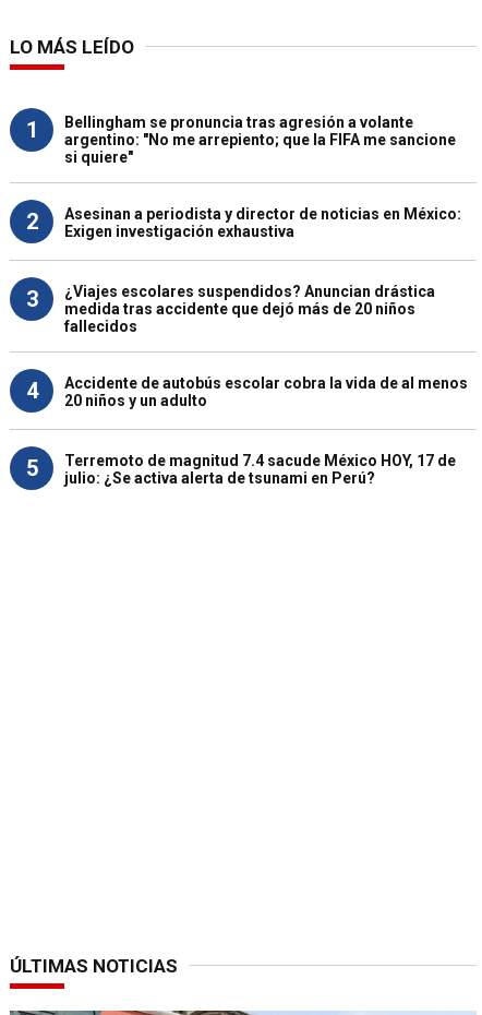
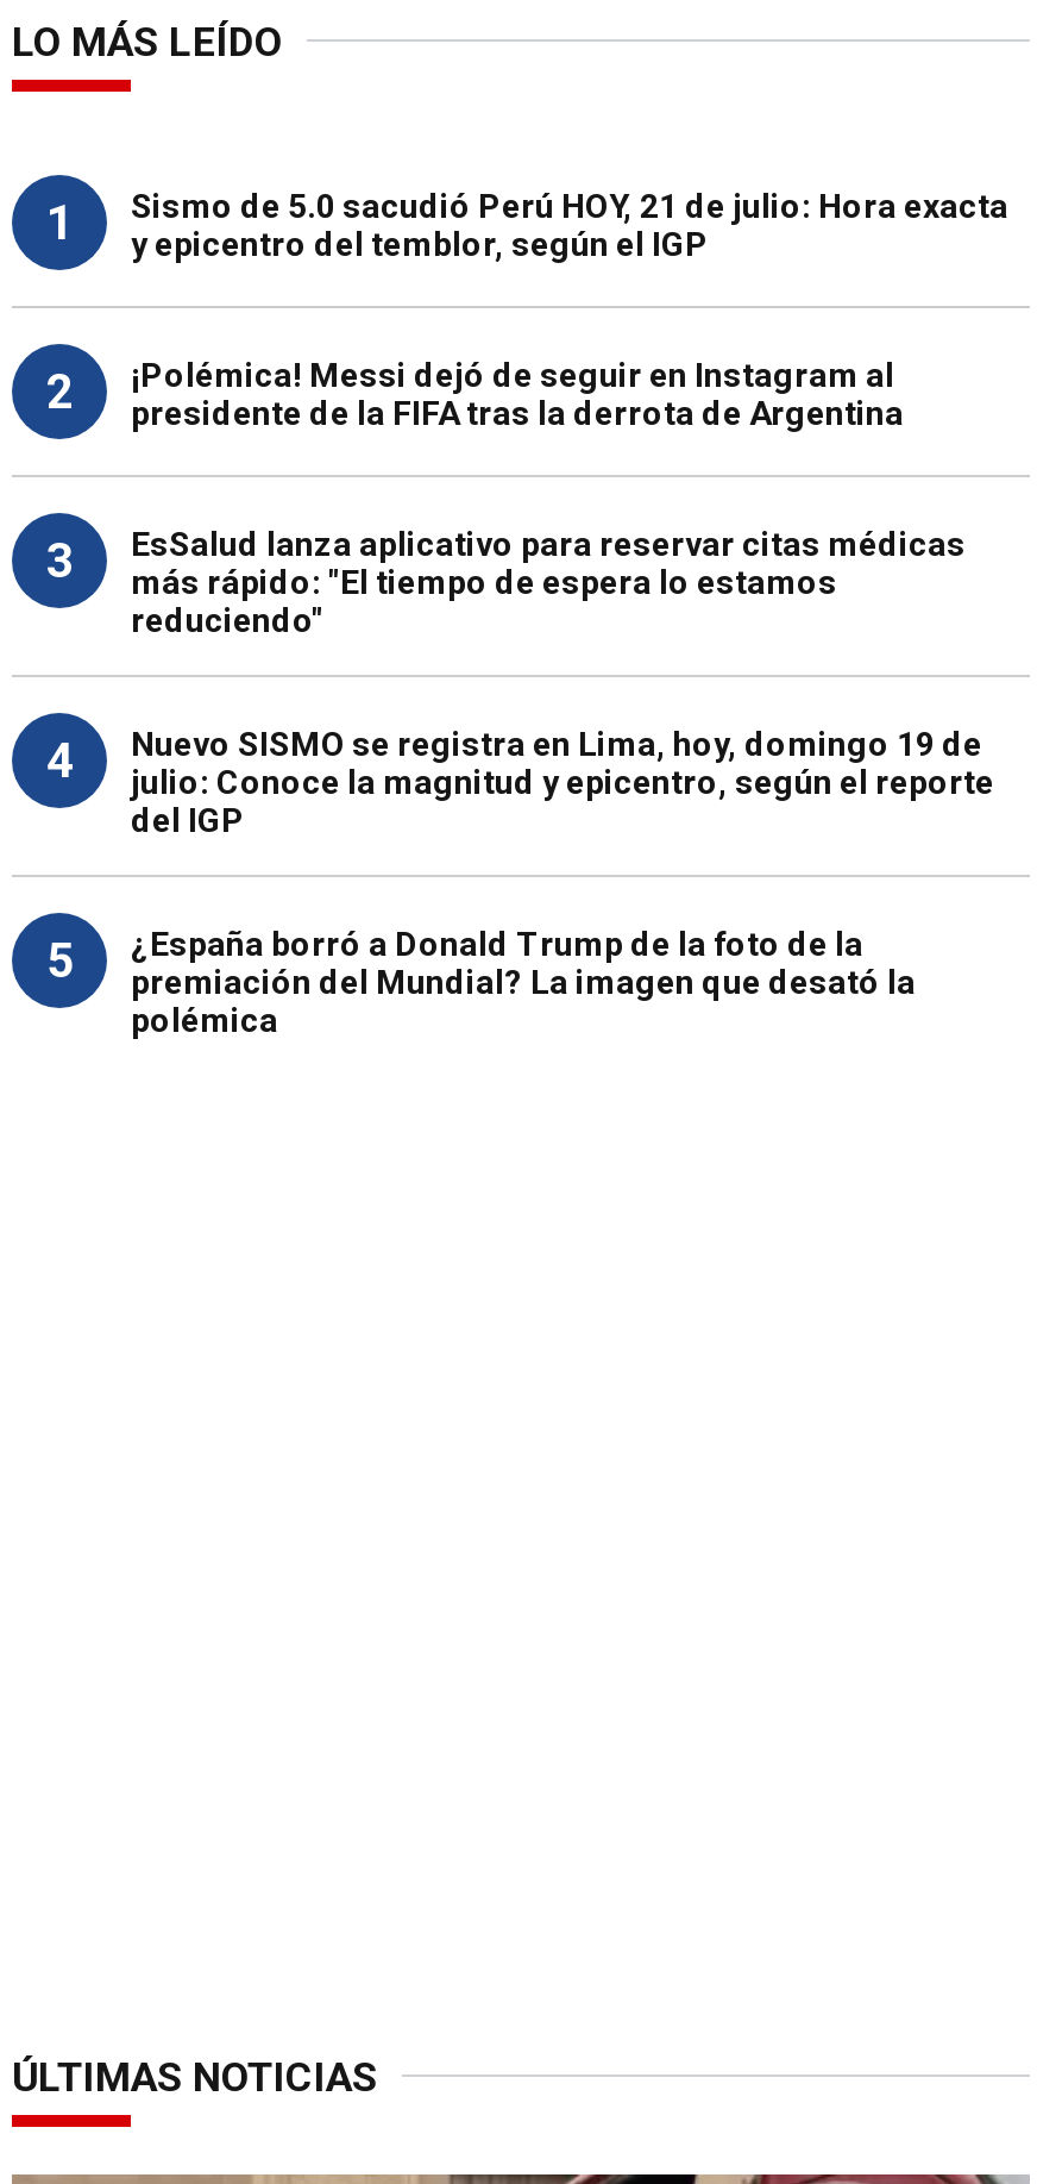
- Bellingham se pronuncia tras agresión a volante
- argentino: "No me arrepiento; que la FIFA me sancione
- si quiere"
+ Sismo de 5.0 sacudió Perú HOY, 21 de julio: Hora exacta
+ y epicentro del temblor, según el IGP

- Asesinan a periodista y director de noticias en México:
- Exigen investigación exhaustiva
+ ¡Polémica! Messi dejó de seguir en Instagram al
+ presidente de la FIFA tras la derrota de Argentina

- ¿Viajes escolares suspendidos? Anuncian drástica
- medida tras accidente que dejó más de 20 niños
- fallecidos
+ EsSalud lanza aplicativo para reservar citas médicas
+ más rápido: "El tiempo de espera lo estamos
+ reduciendo"

- Accidente de autobús escolar cobra la vida de al menos
- 20 niños y un adulto
+ Nuevo SISMO se registra en Lima, hoy, domingo 19 de
+ julio: Conoce la magnitud y epicentro, según el reporte
+ del IGP

- Terremoto de magnitud 7.4 sacude México HOY, 17 de
- julio: ¿Se activa alerta de tsunami en Perú?
+ ¿España borró a Donald Trump de la foto de la
+ premiación del Mundial? La imagen que desató la
+ polémica
